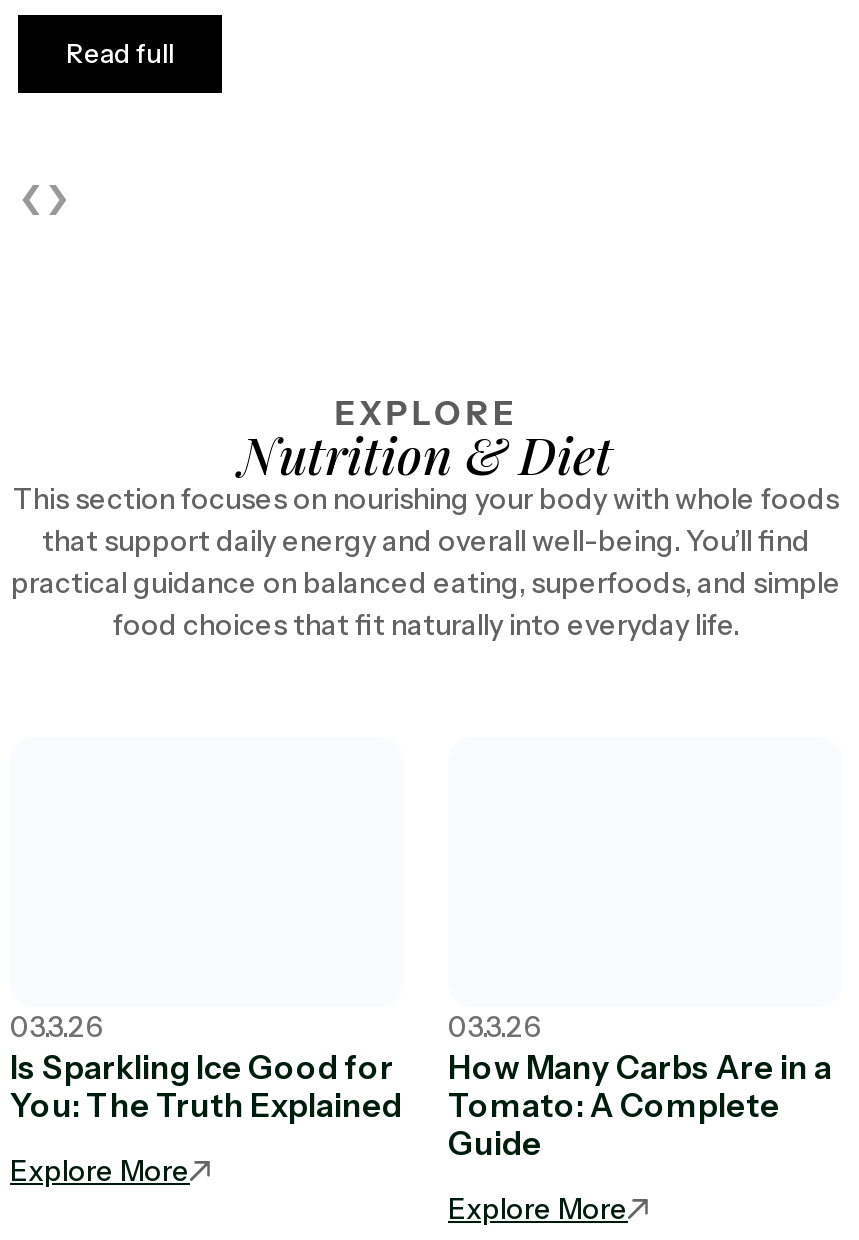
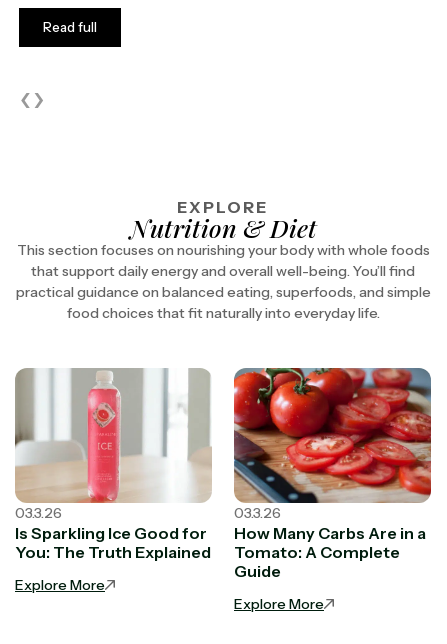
+ [image]

+ [image]

+ [image]
